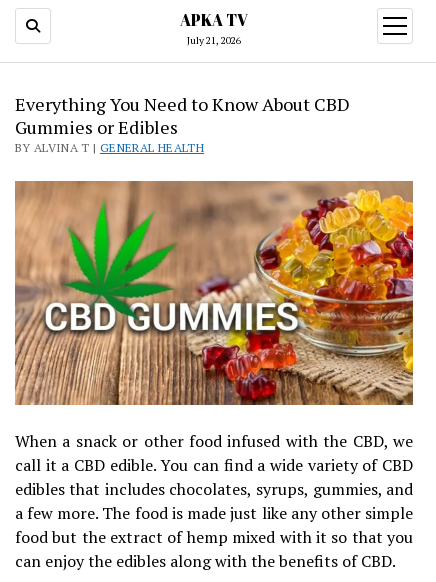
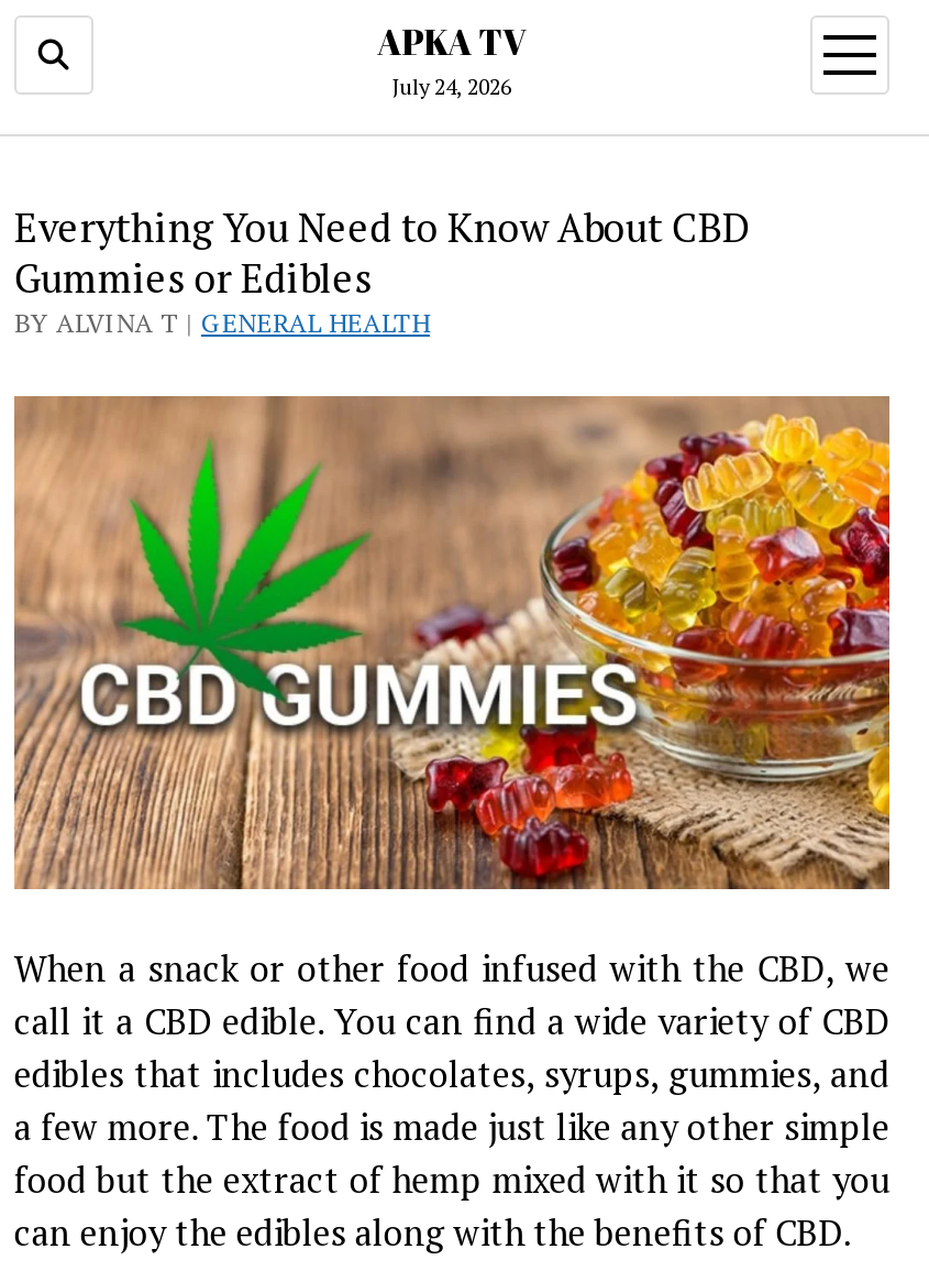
- July 21, 2026
+ July 24, 2026
